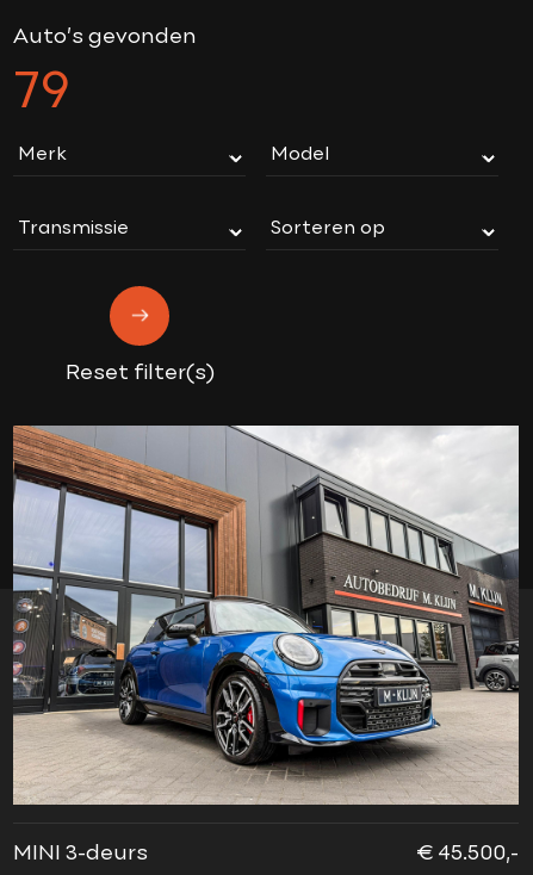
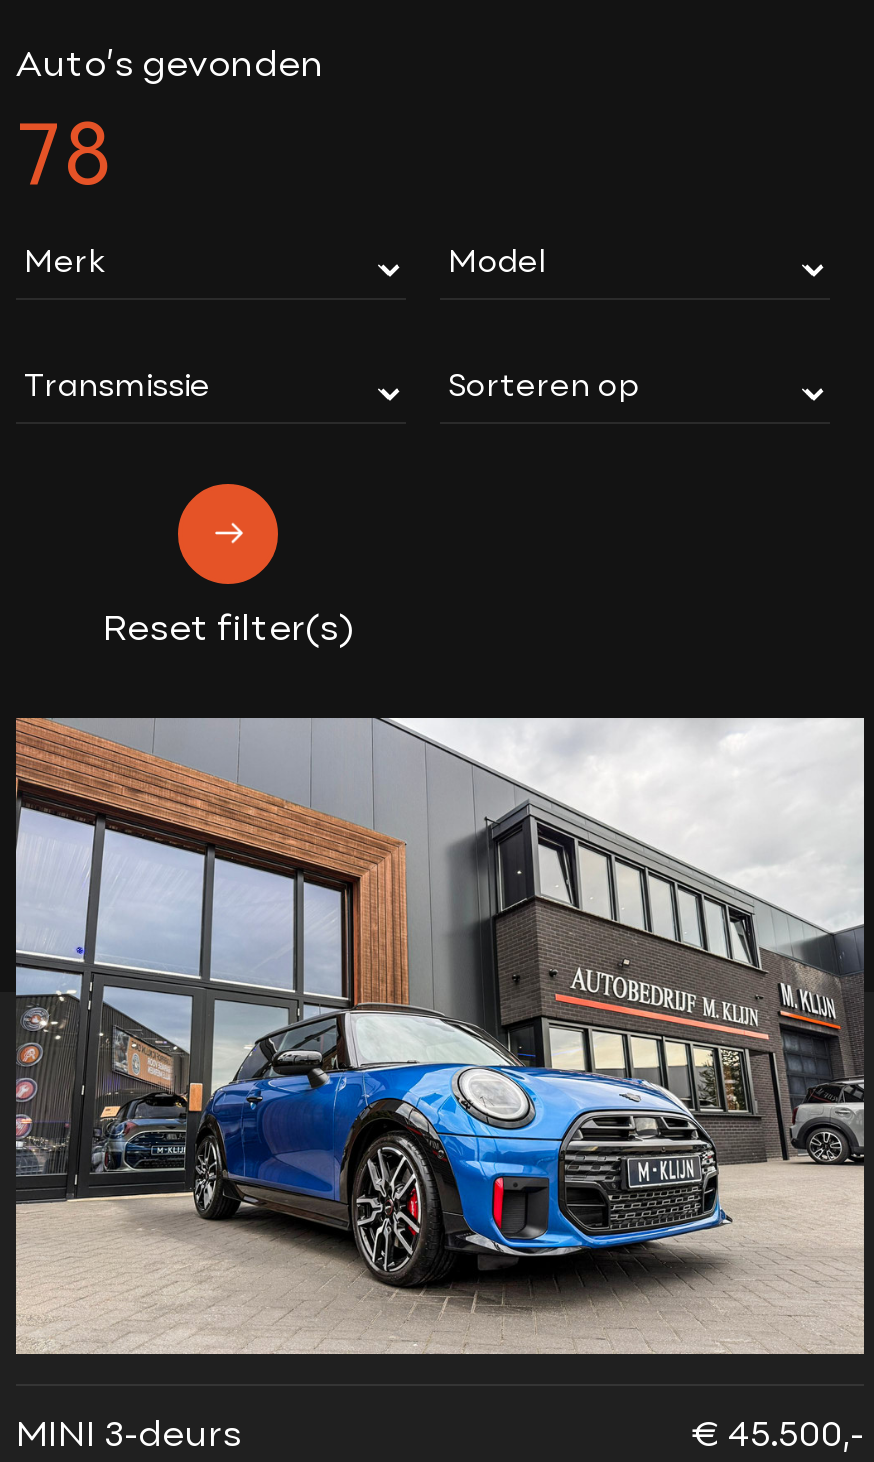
- 79
+ 78
